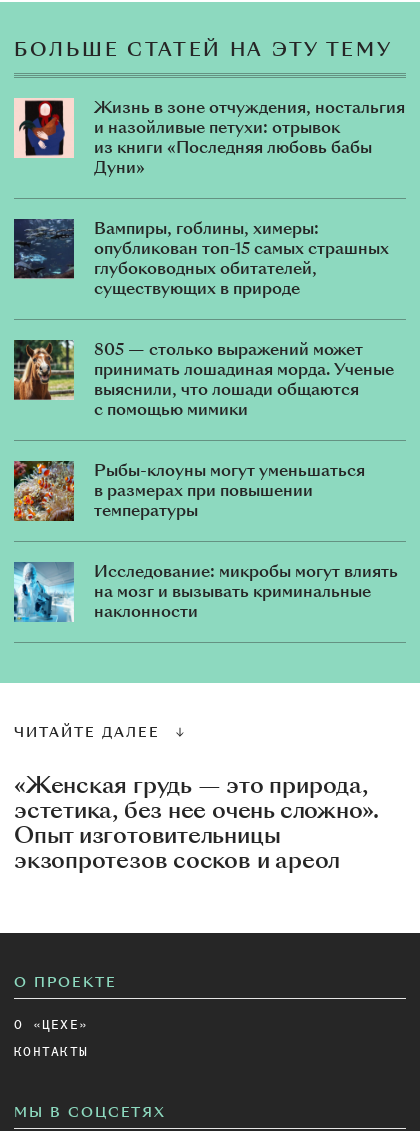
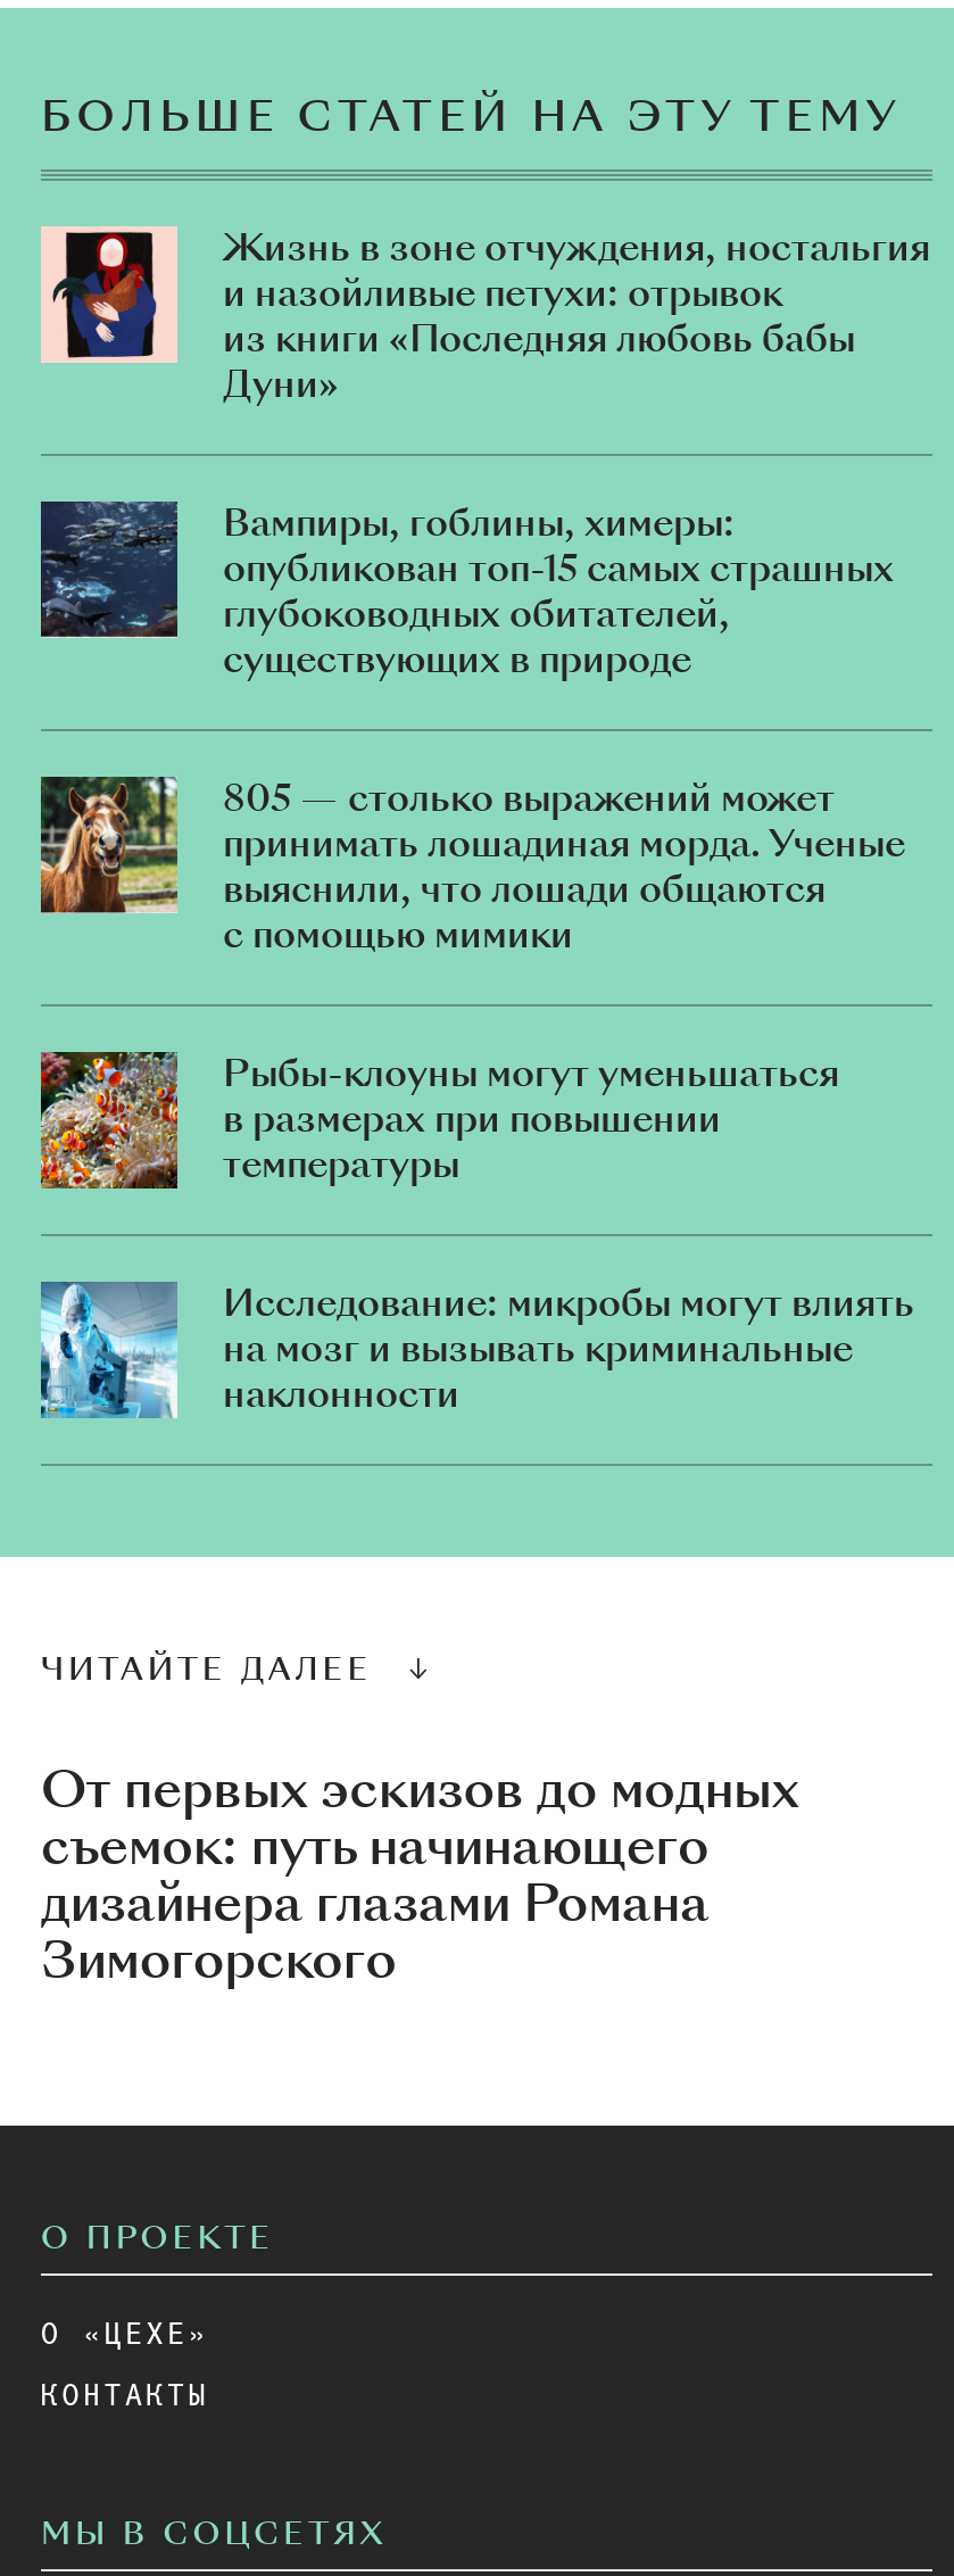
- «Женская грудь — это природа,
- эстетика, без нее очень сложно».
- Опыт изготовительницы
- экзопротезов сосков и ареол
+ От первых эскизов до модных
+ съемок: путь начинающего
+ дизайнера глазами Романа
+ Зимогорского
